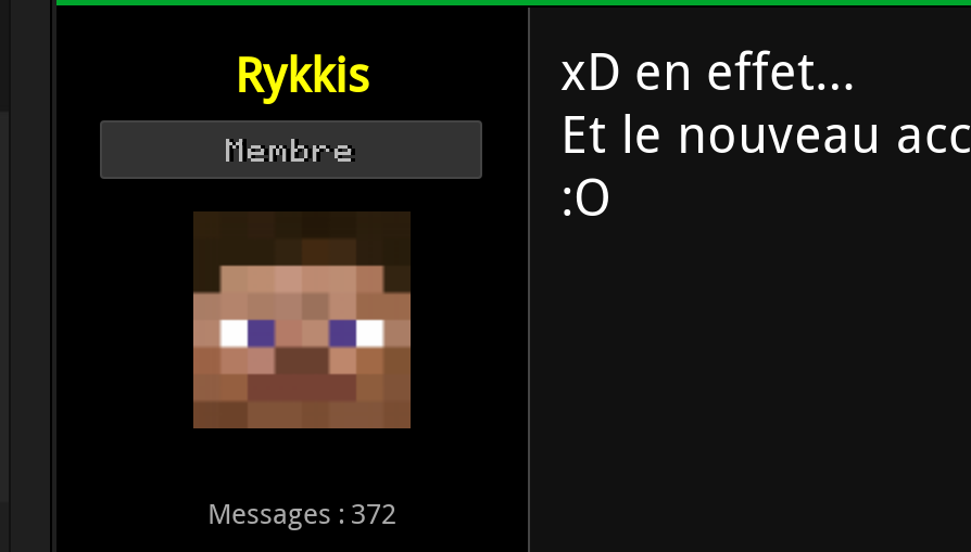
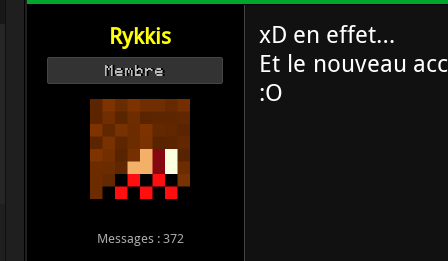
- [image]
+ [image]
